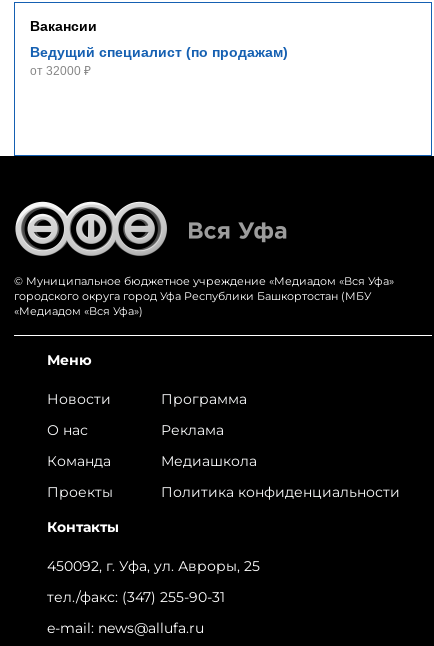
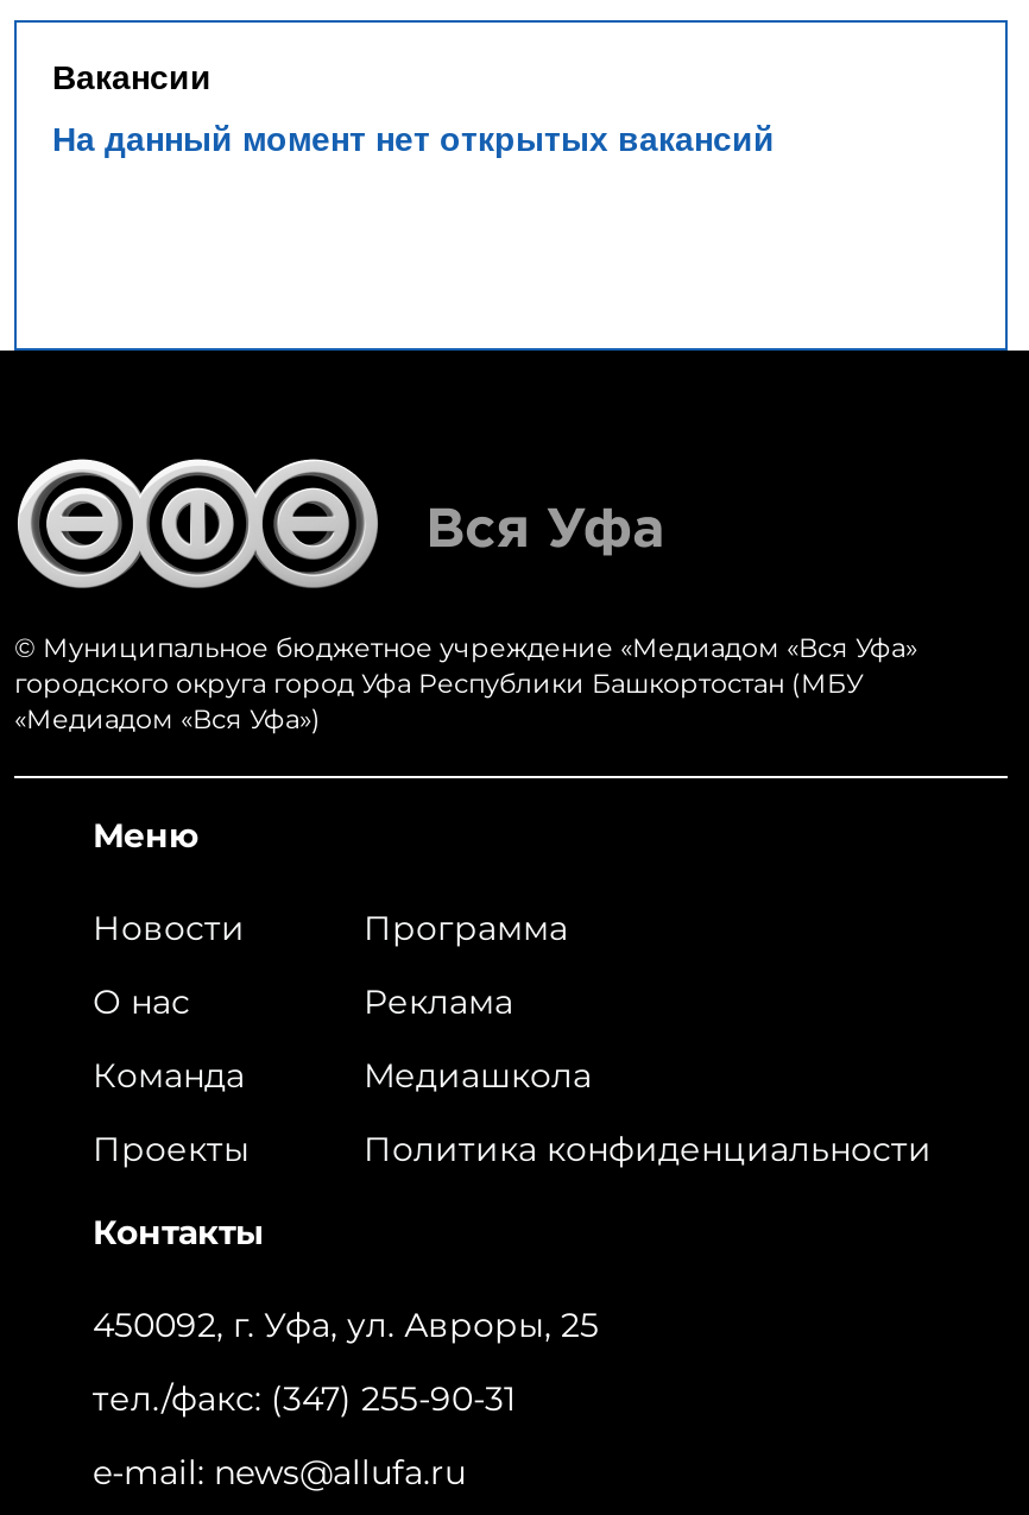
- Ведущий специалист (по продажам)
- от 32000 ₽
+ На данный момент нет открытых вакансий
